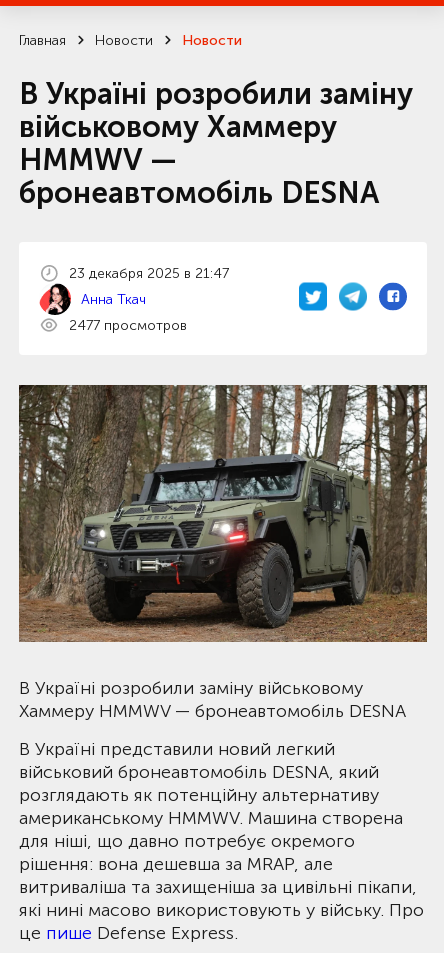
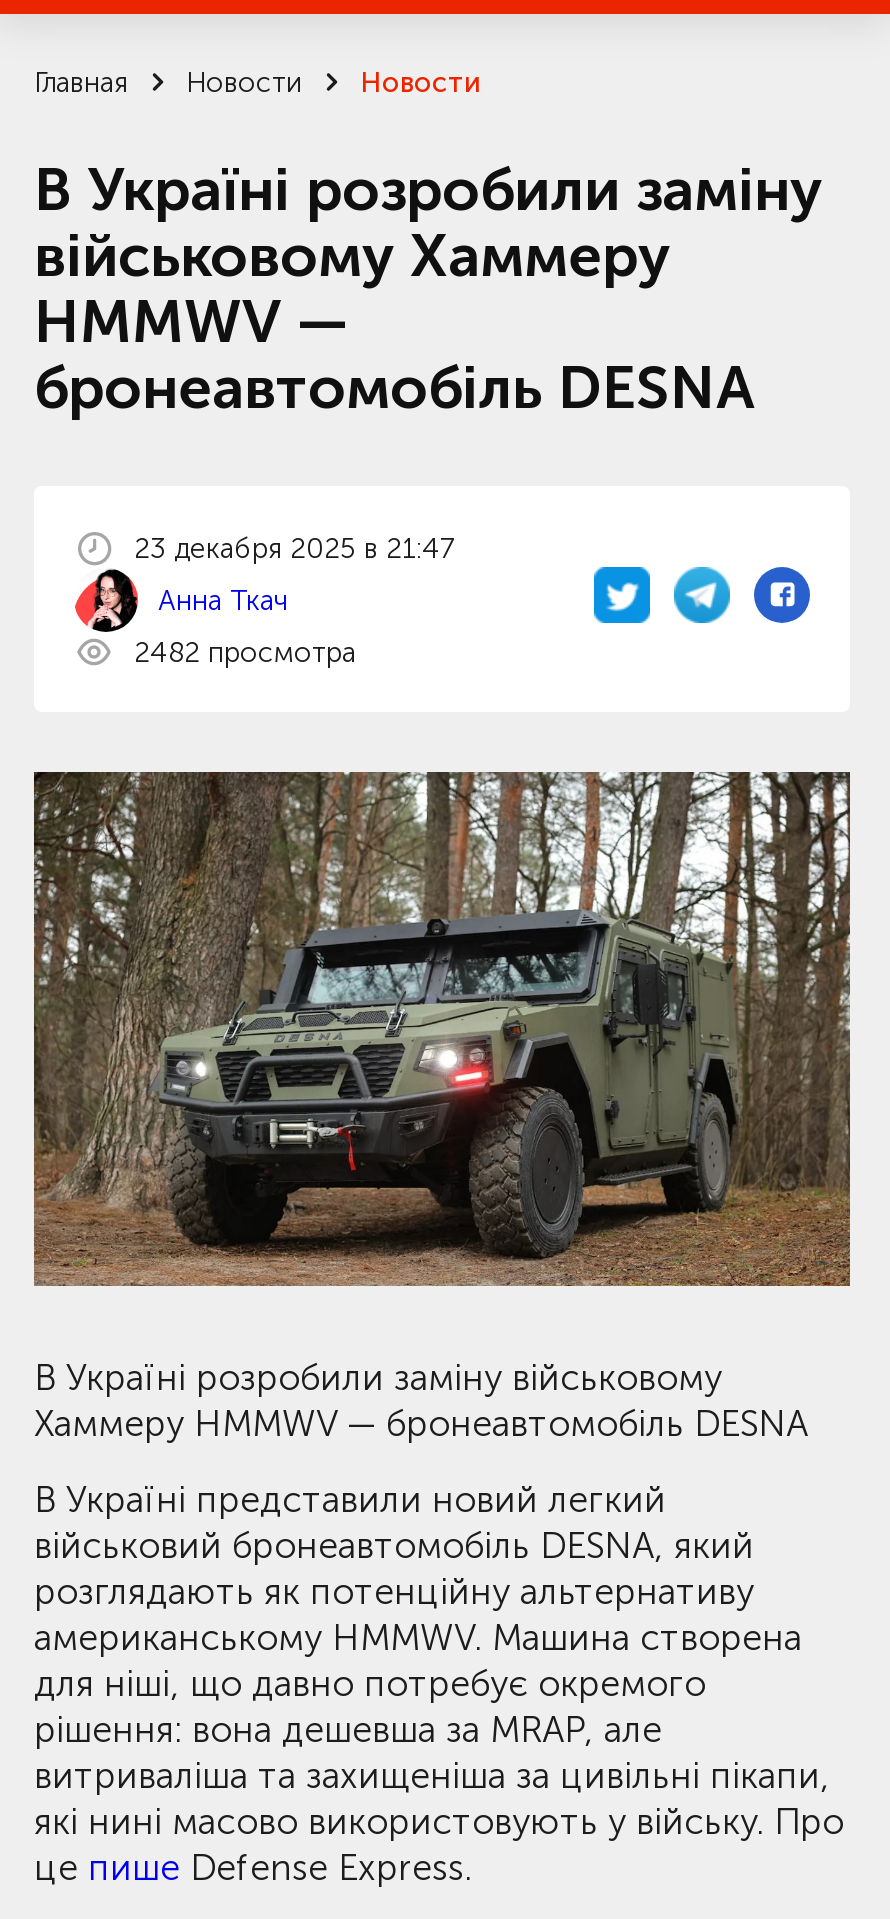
- 2477 просмотров
+ 2482 просмотра
